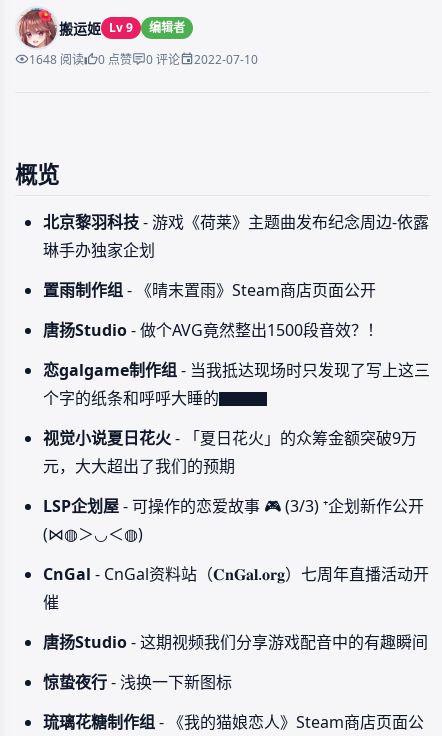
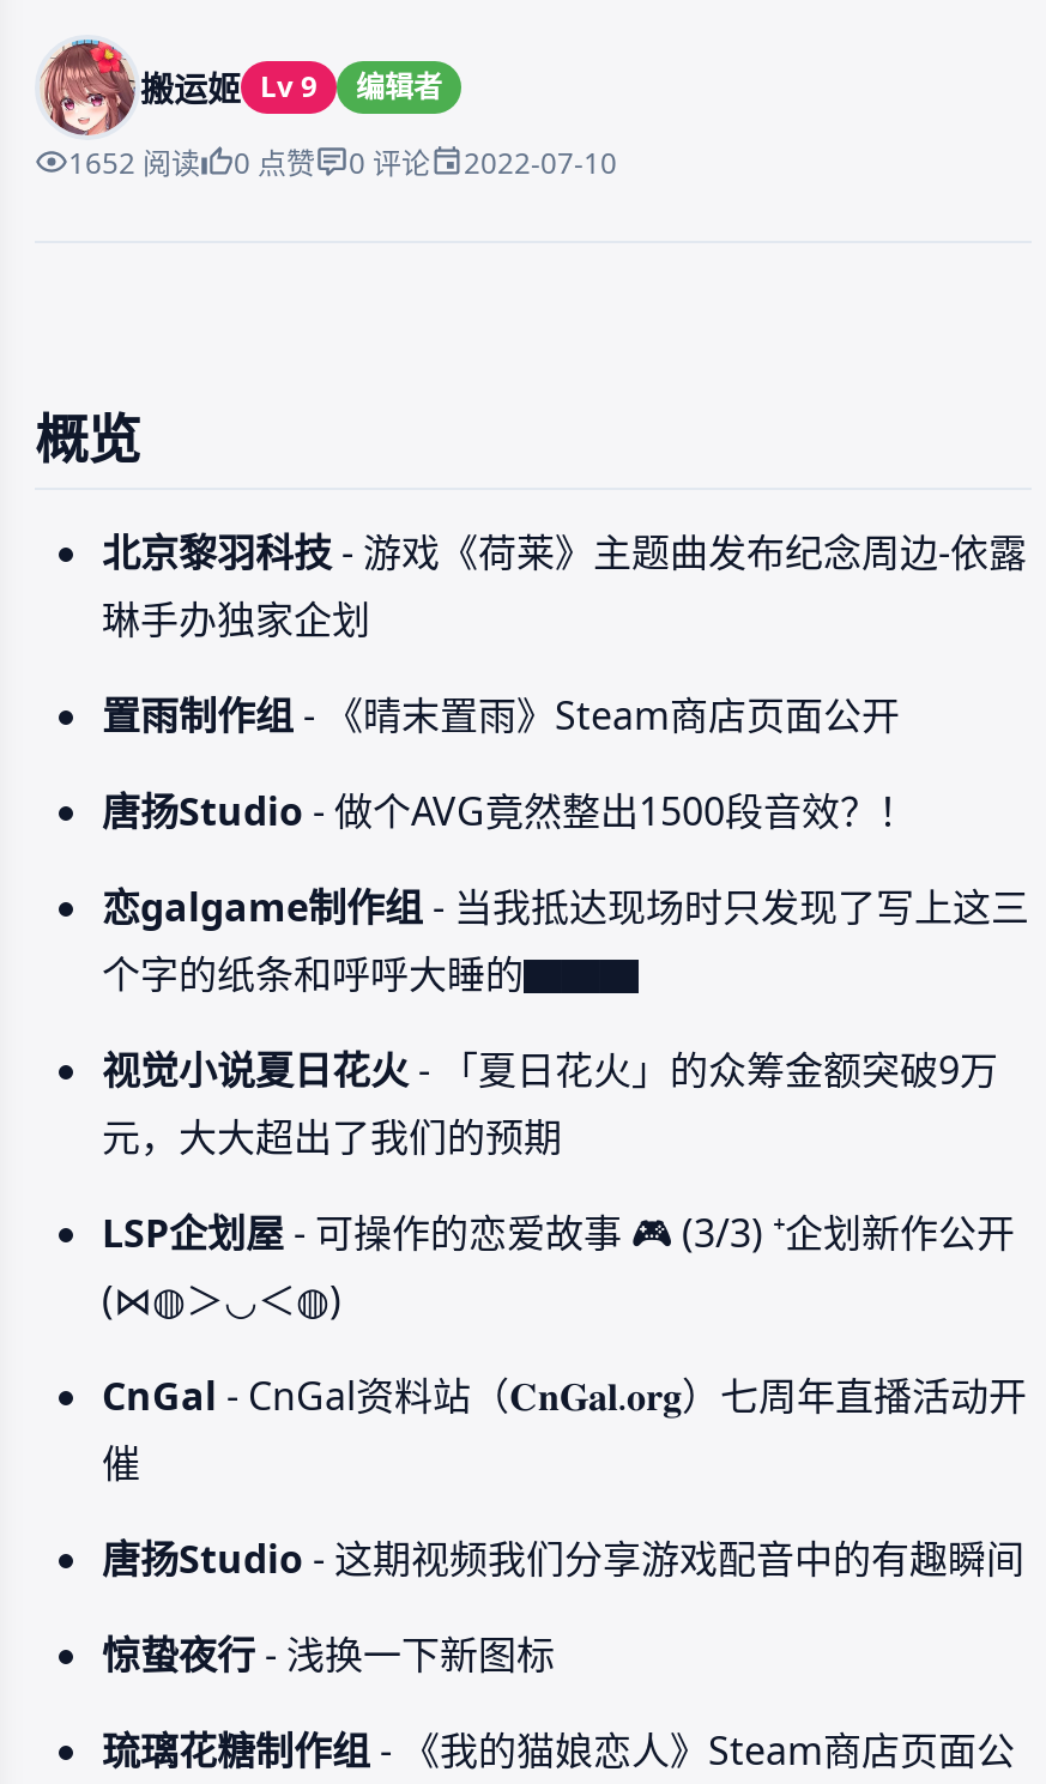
- 1648 阅读
+ 1652 阅读
